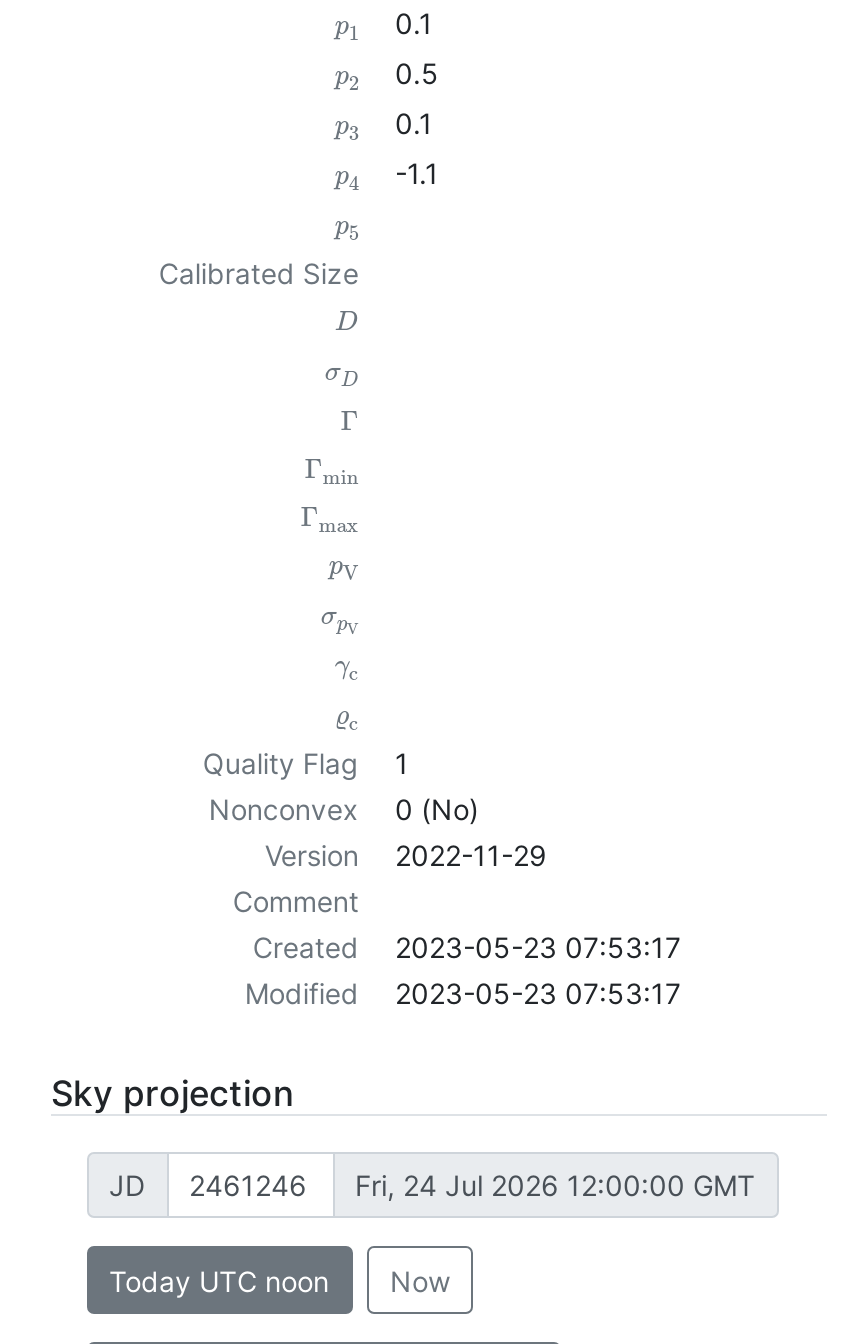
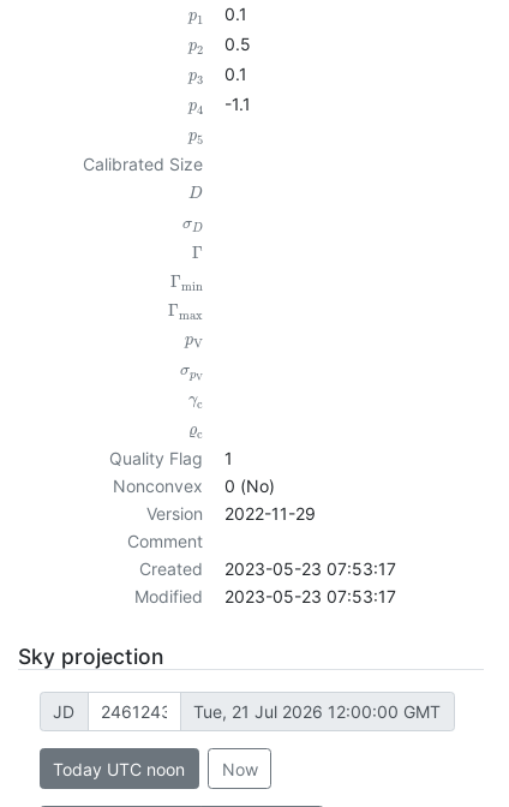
- Fri, 24 Jul 2026 12:00:00 GMT
+ Tue, 21 Jul 2026 12:00:00 GMT
